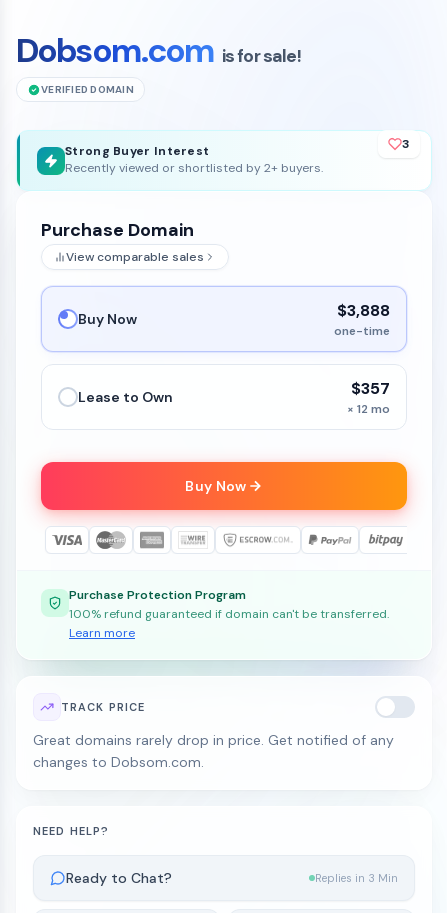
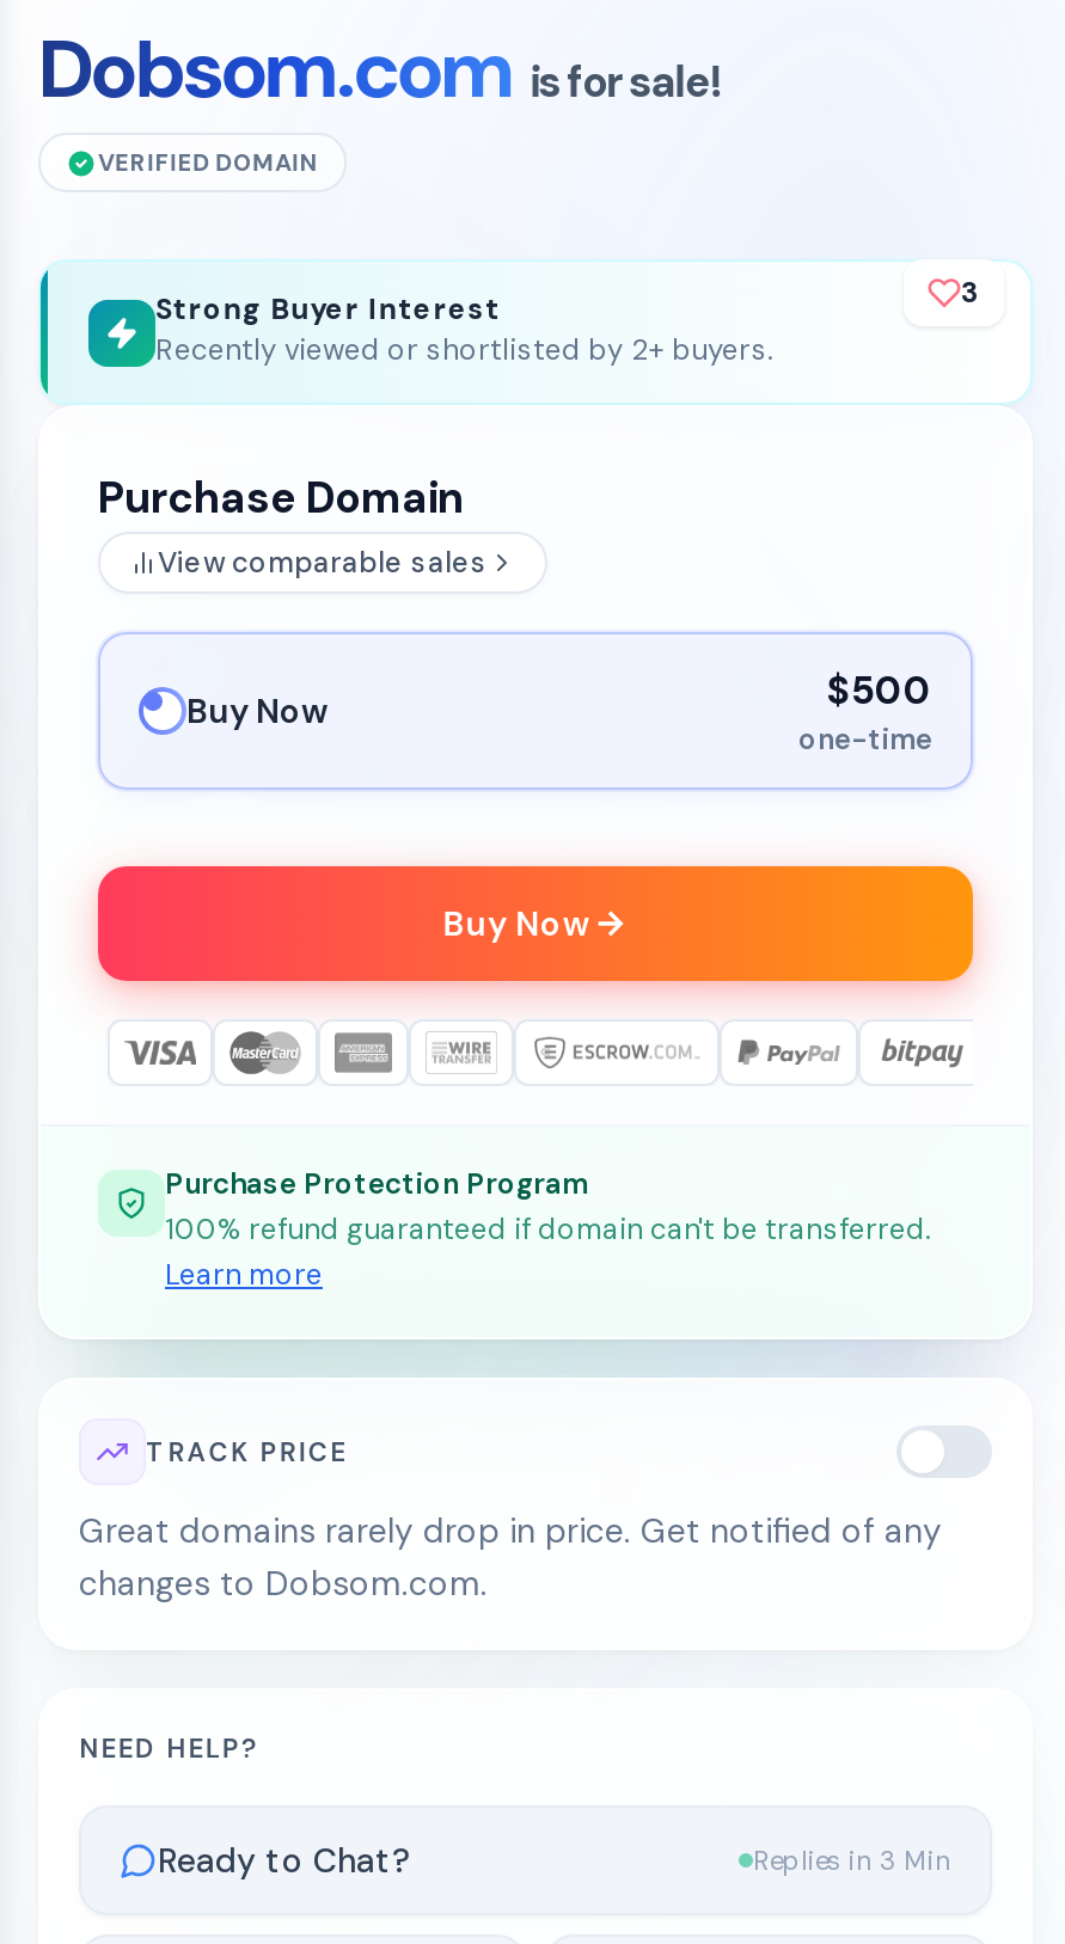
- $3,888
+ $500

- Lease to Own
- $357
- × 12 mo
